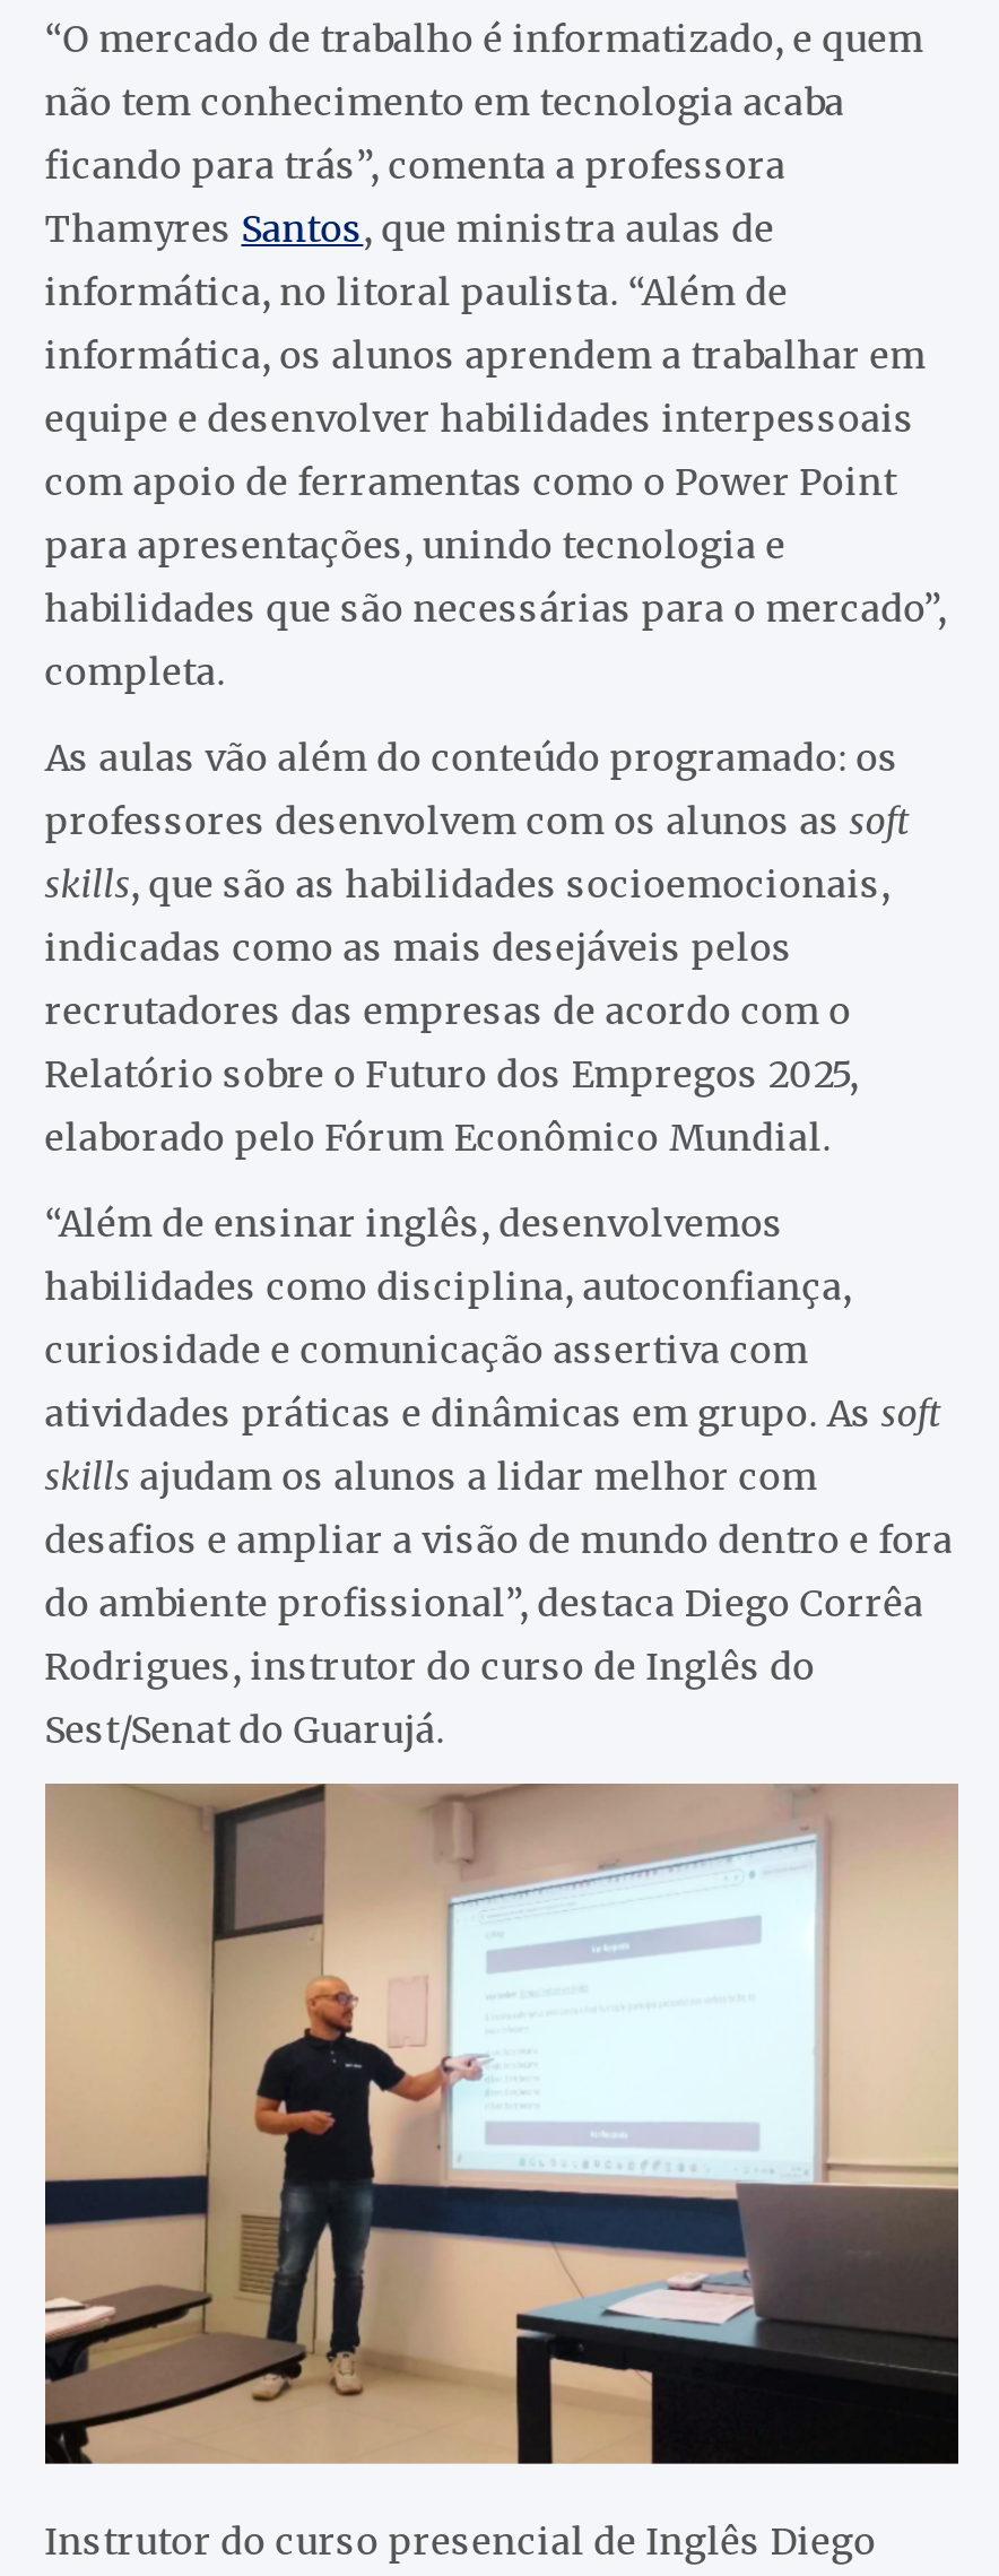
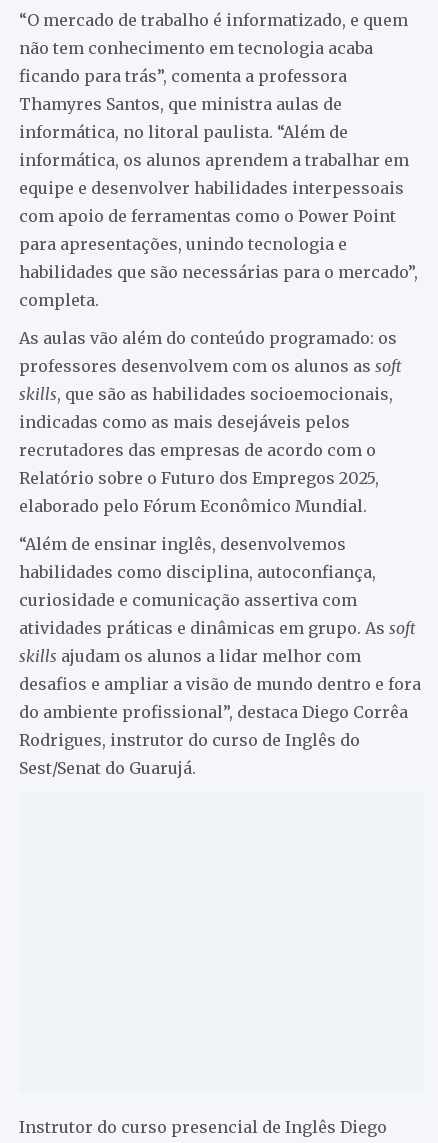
- [image]
